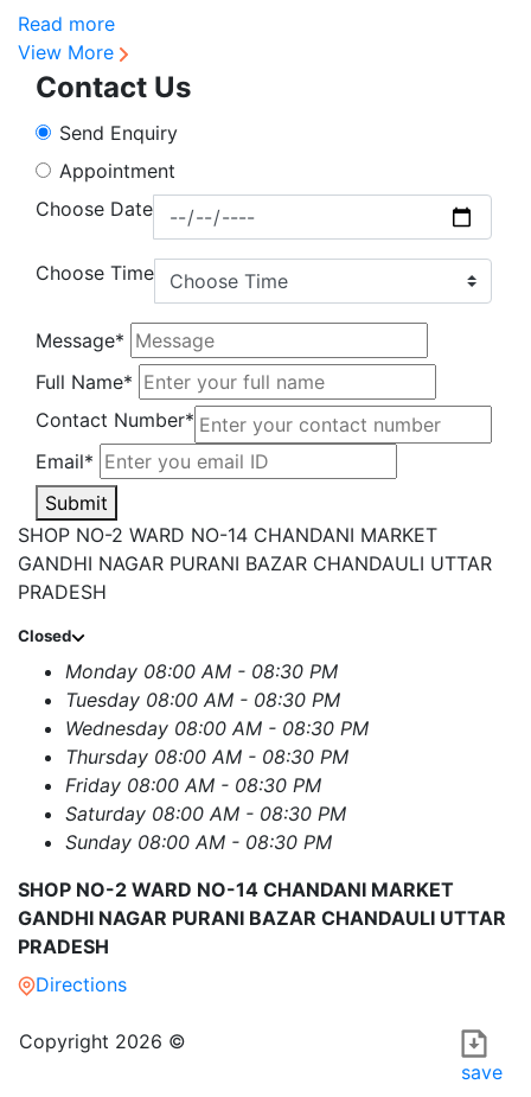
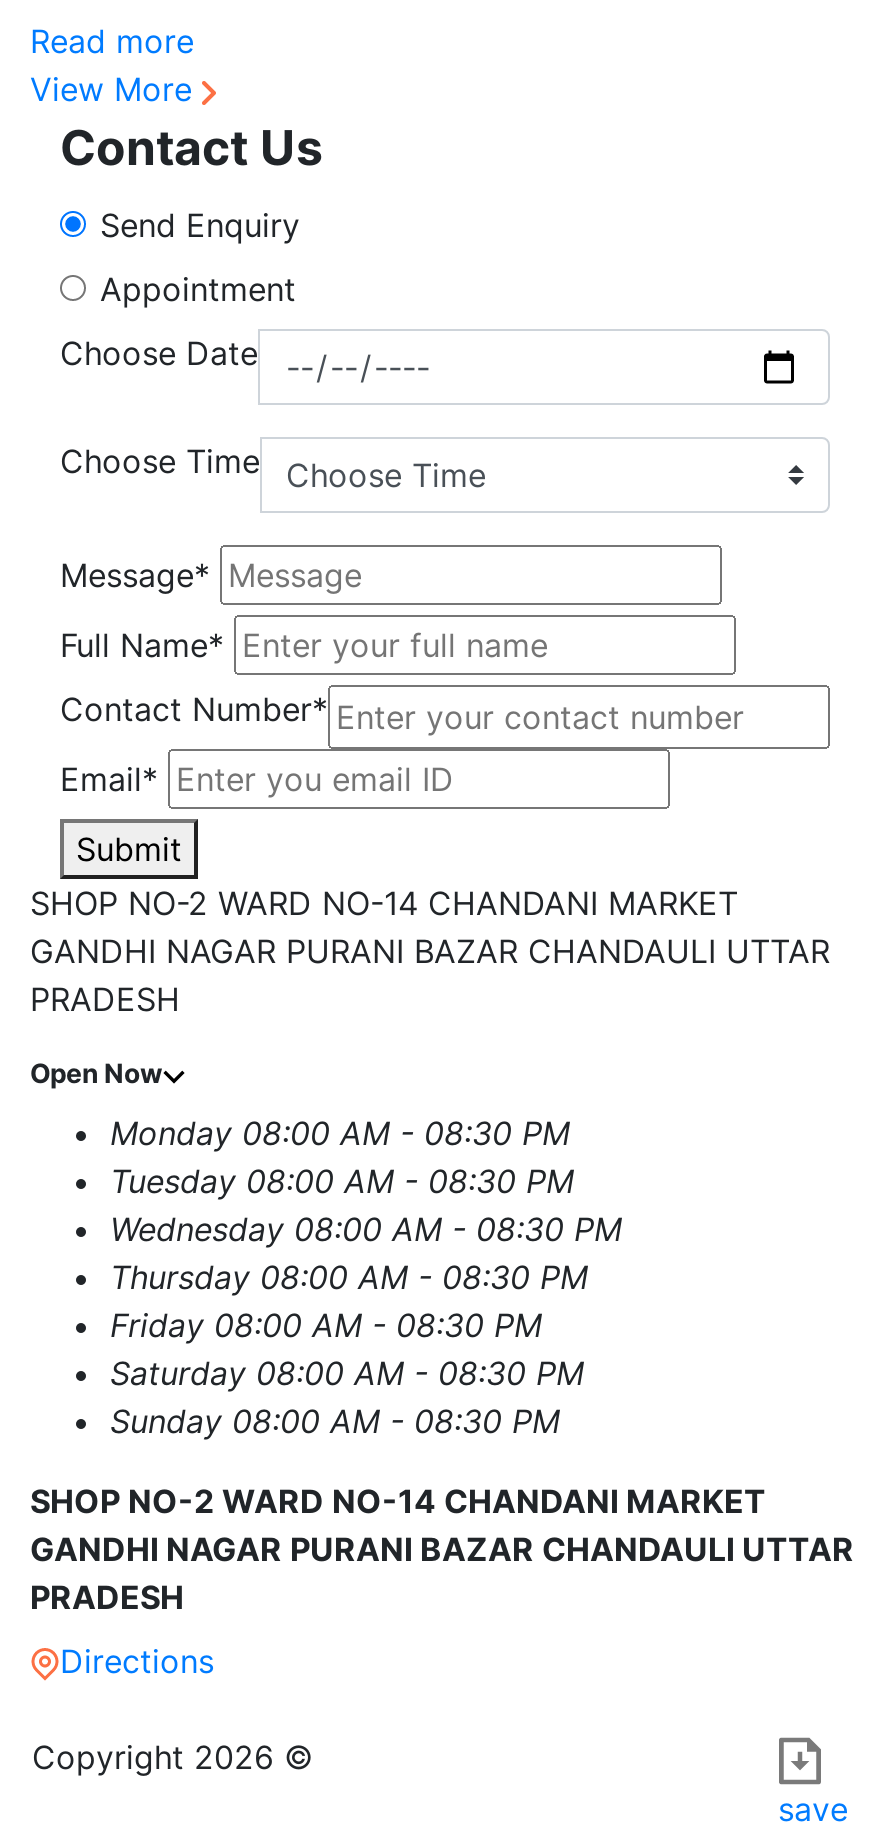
- Closed
+ Open Now
